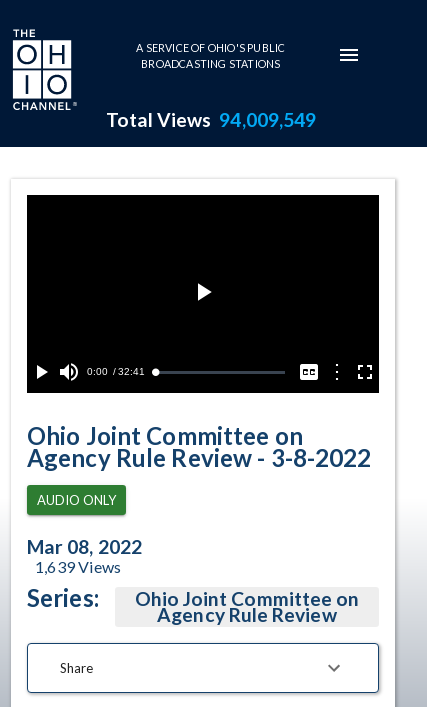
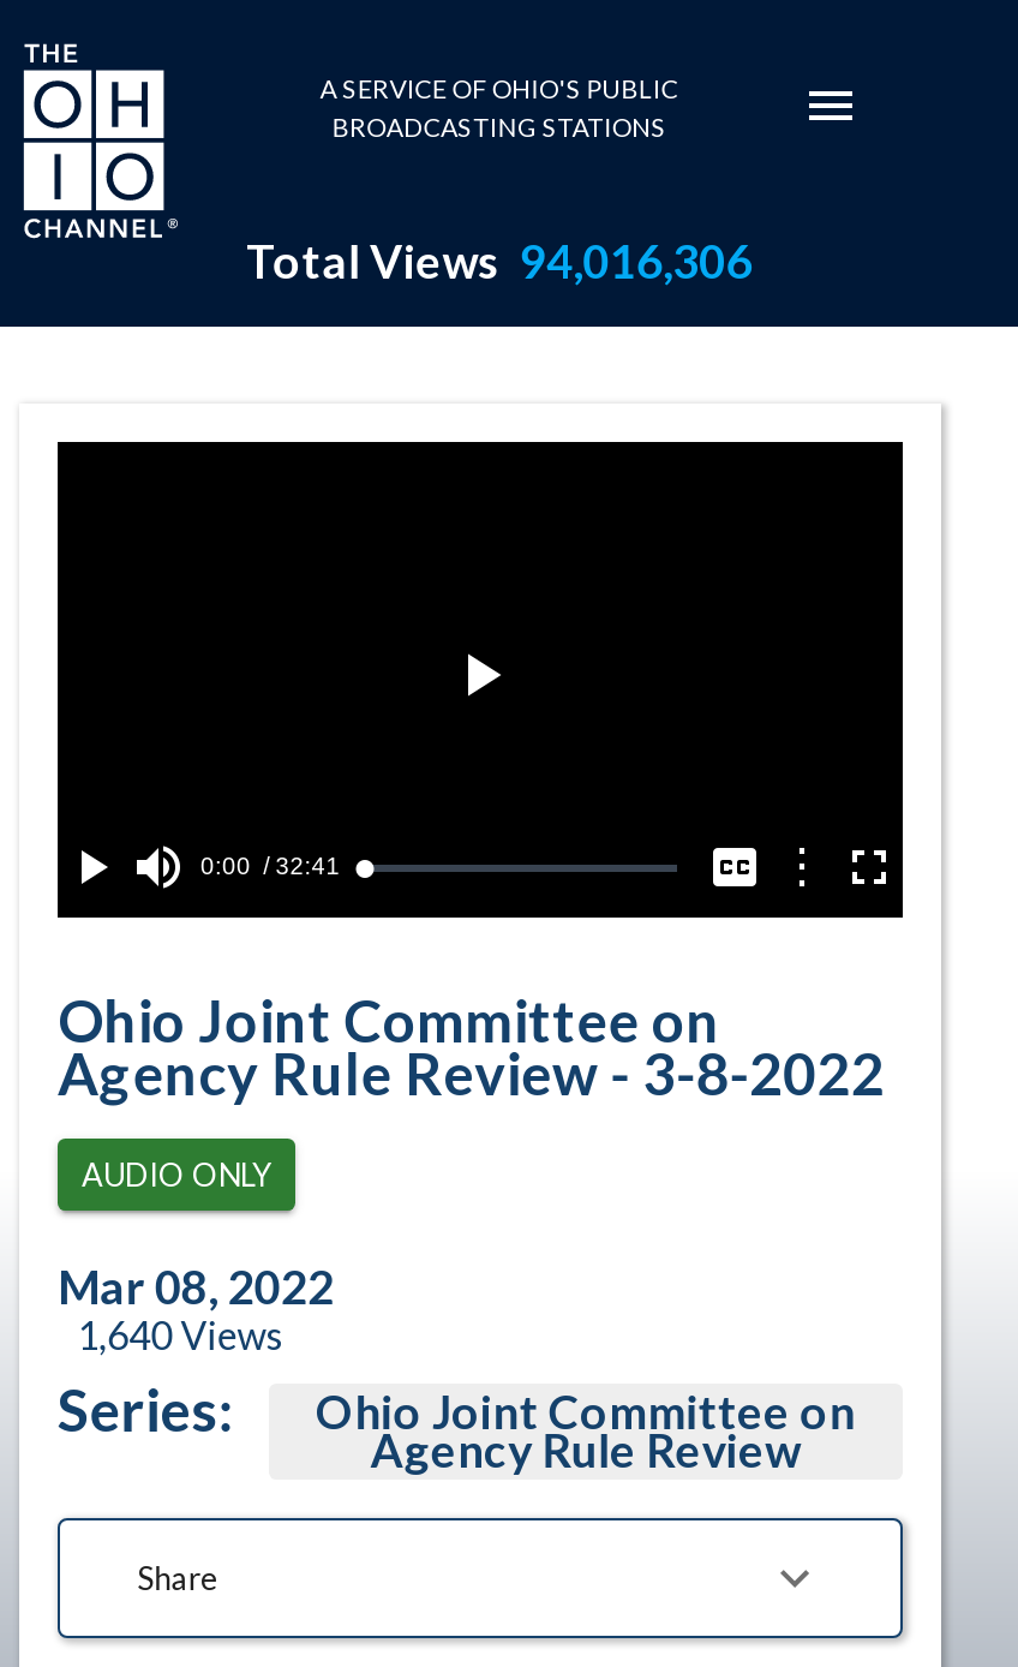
- Total Views 94,009,549
+ Total Views 94,016,306

- 1,639 Views
+ 1,640 Views
